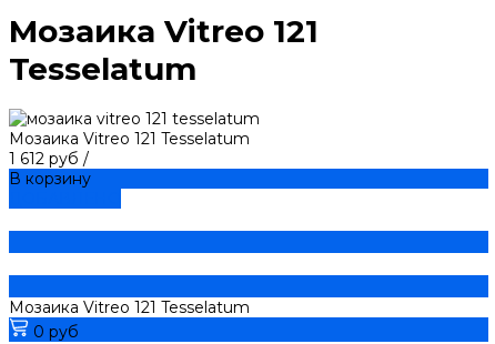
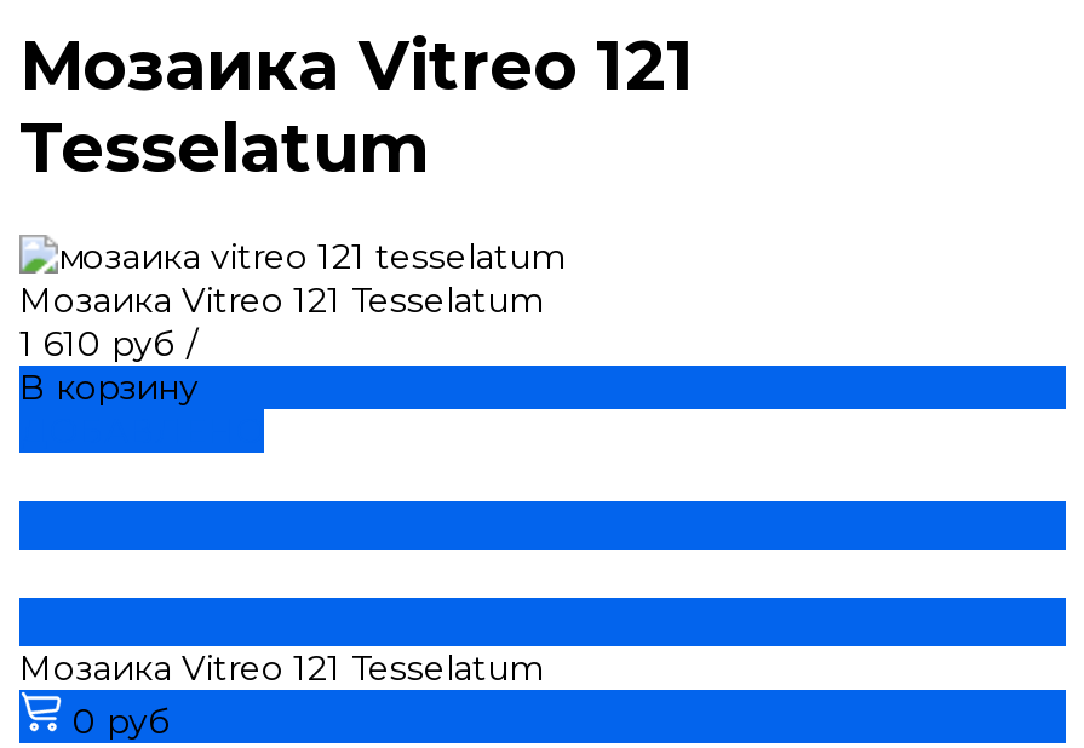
- 1 612 руб /
+ 1 610 руб /
